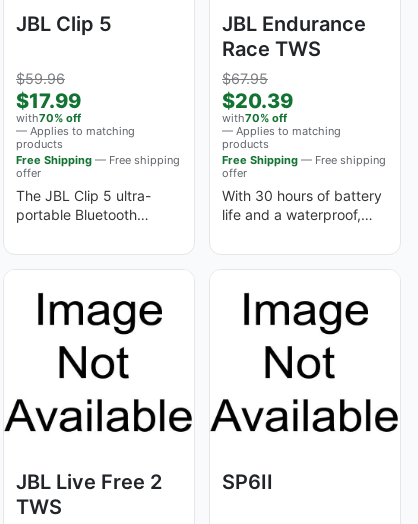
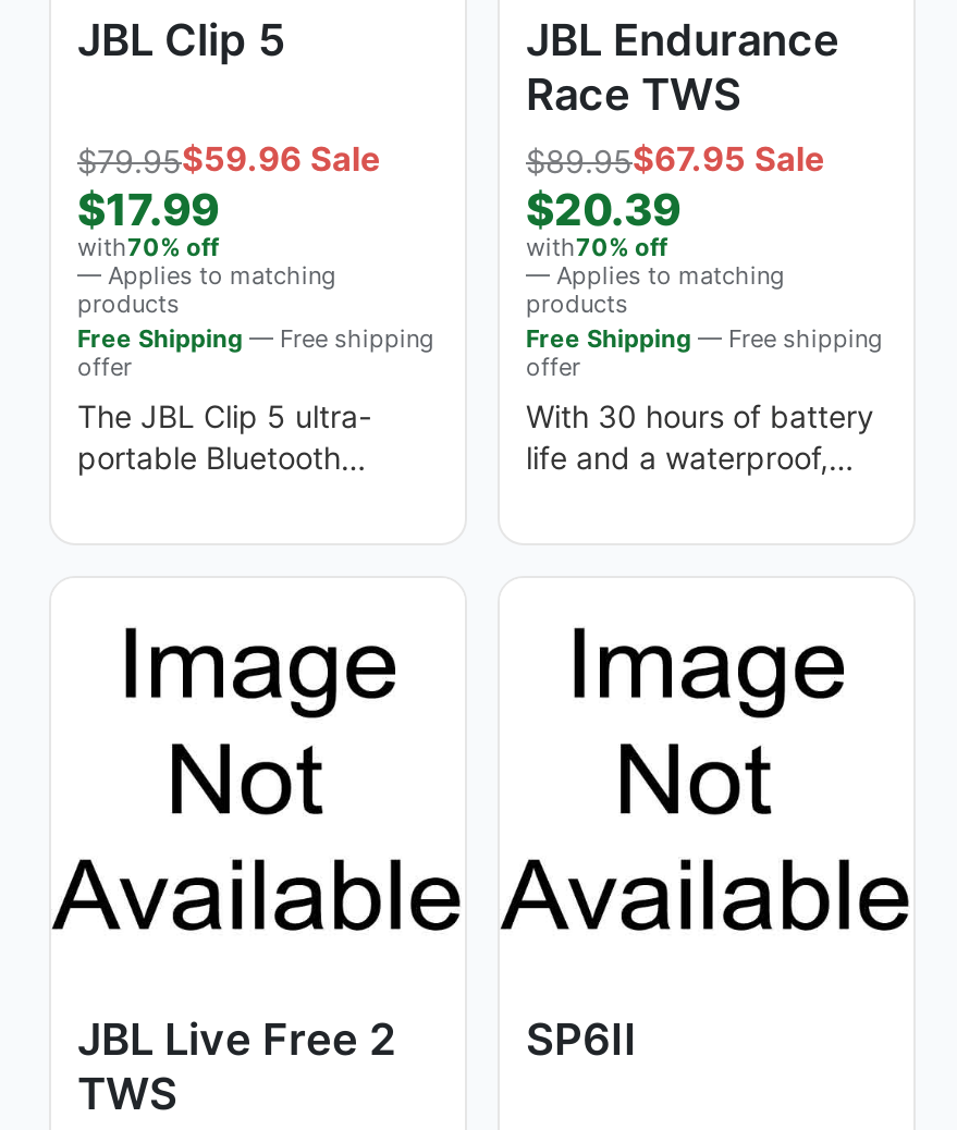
- $59.96
+ $79.95$59.96 Sale

- $67.95
+ $89.95$67.95 Sale
